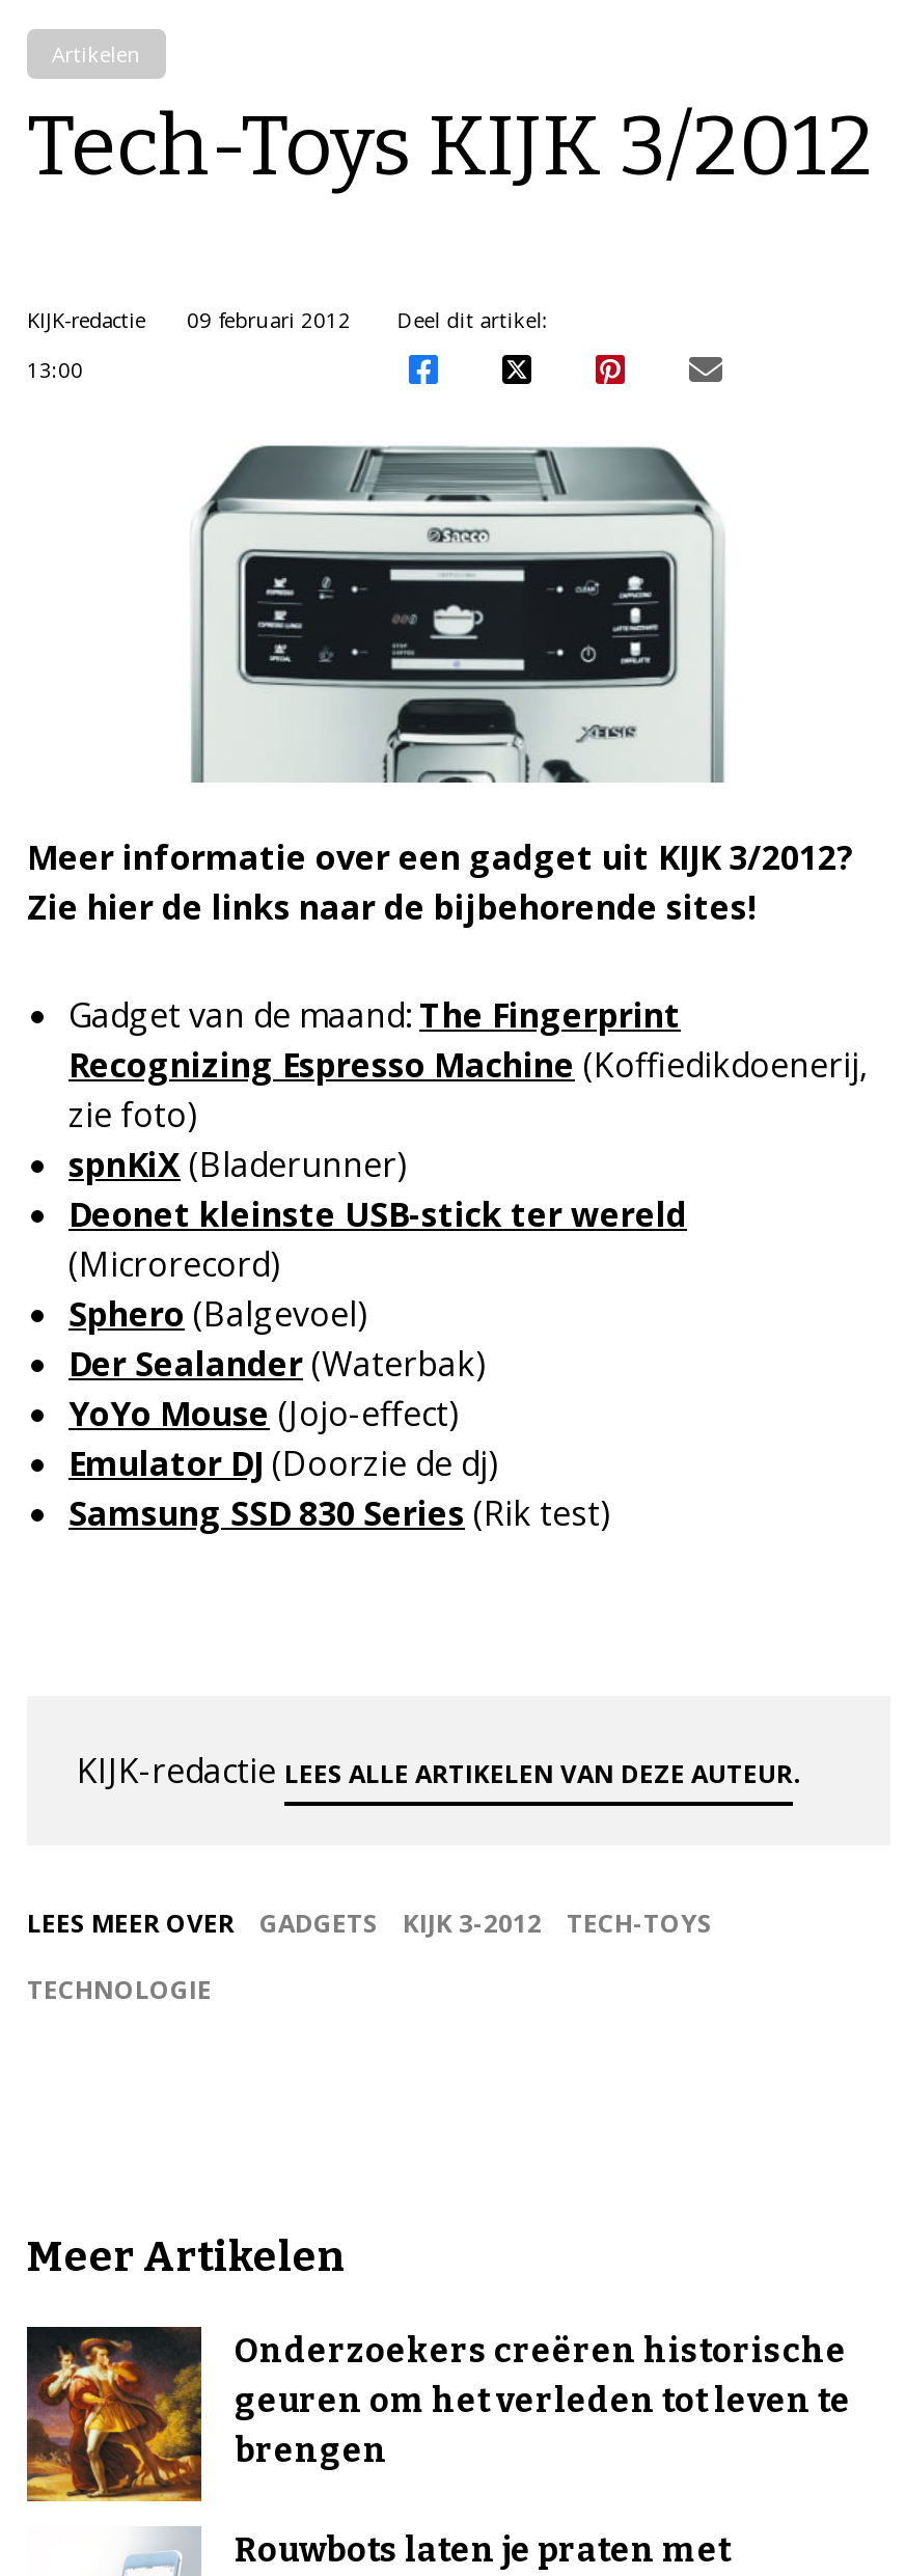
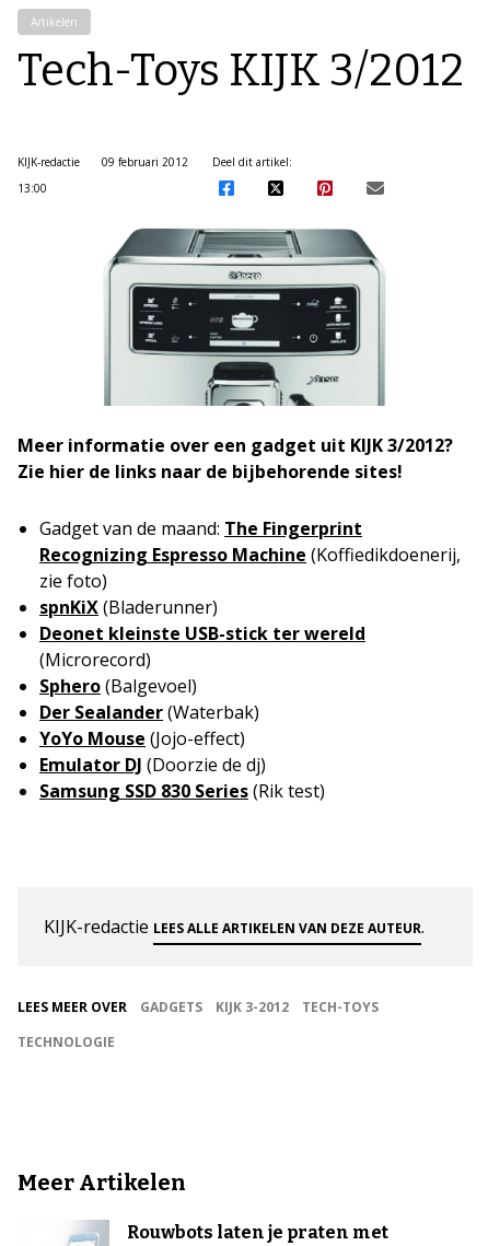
- [image]
- Onderzoekers creëren historische
- geuren om het verleden tot leven te
- brengen
